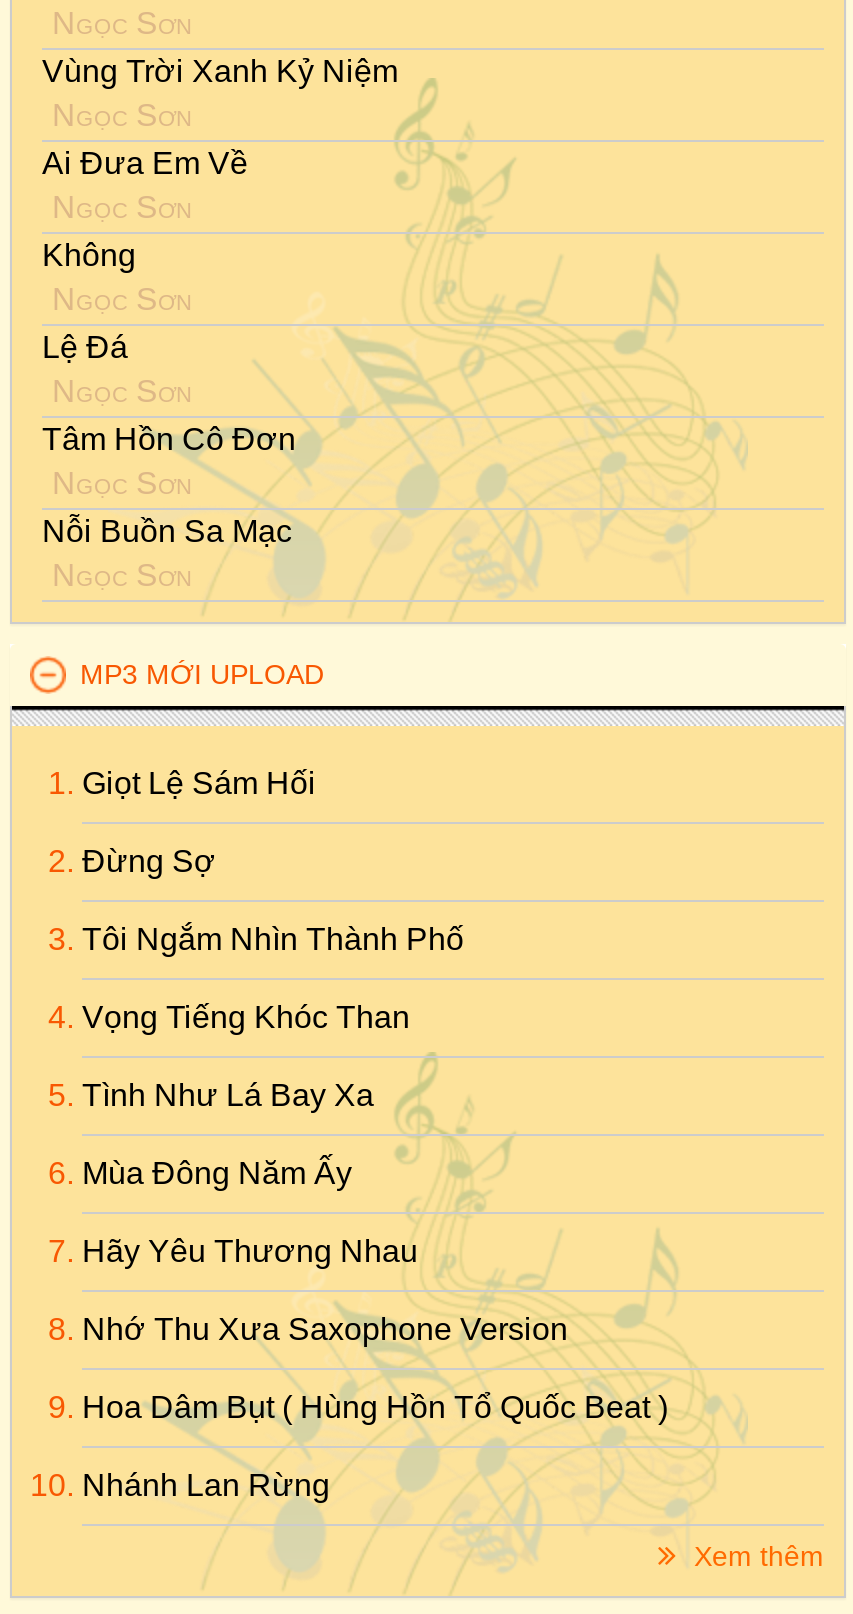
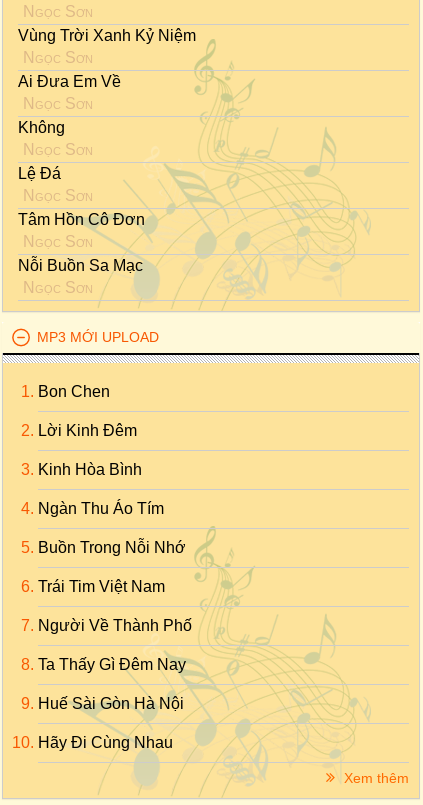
- Giọt Lệ Sám Hối
+ Bon Chen

- Đừng Sợ
+ Lời Kinh Đêm

- Tôi Ngắm Nhìn Thành Phố
+ Kinh Hòa Bình

- Vọng Tiếng Khóc Than
+ Ngàn Thu Áo Tím

- Tình Như Lá Bay Xa
+ Buồn Trong Nỗi Nhớ

- Mùa Đông Năm Ấy
+ Trái Tim Việt Nam

- Hãy Yêu Thương Nhau
+ Người Về Thành Phố

- Nhớ Thu Xưa Saxophone Version
+ Ta Thấy Gì Đêm Nay

- Hoa Dâm Bụt ( Hùng Hồn Tổ Quốc Beat )
+ Huế Sài Gòn Hà Nội

- Nhánh Lan Rừng
+ Hãy Đi Cùng Nhau
